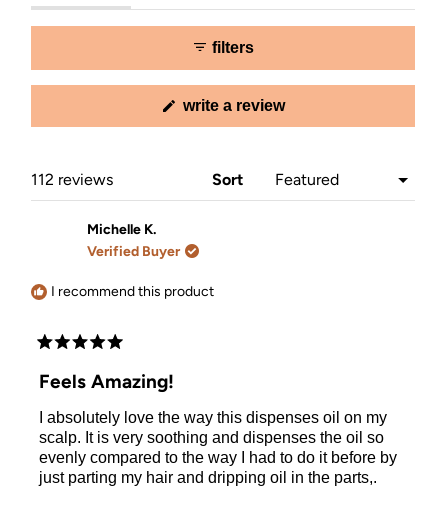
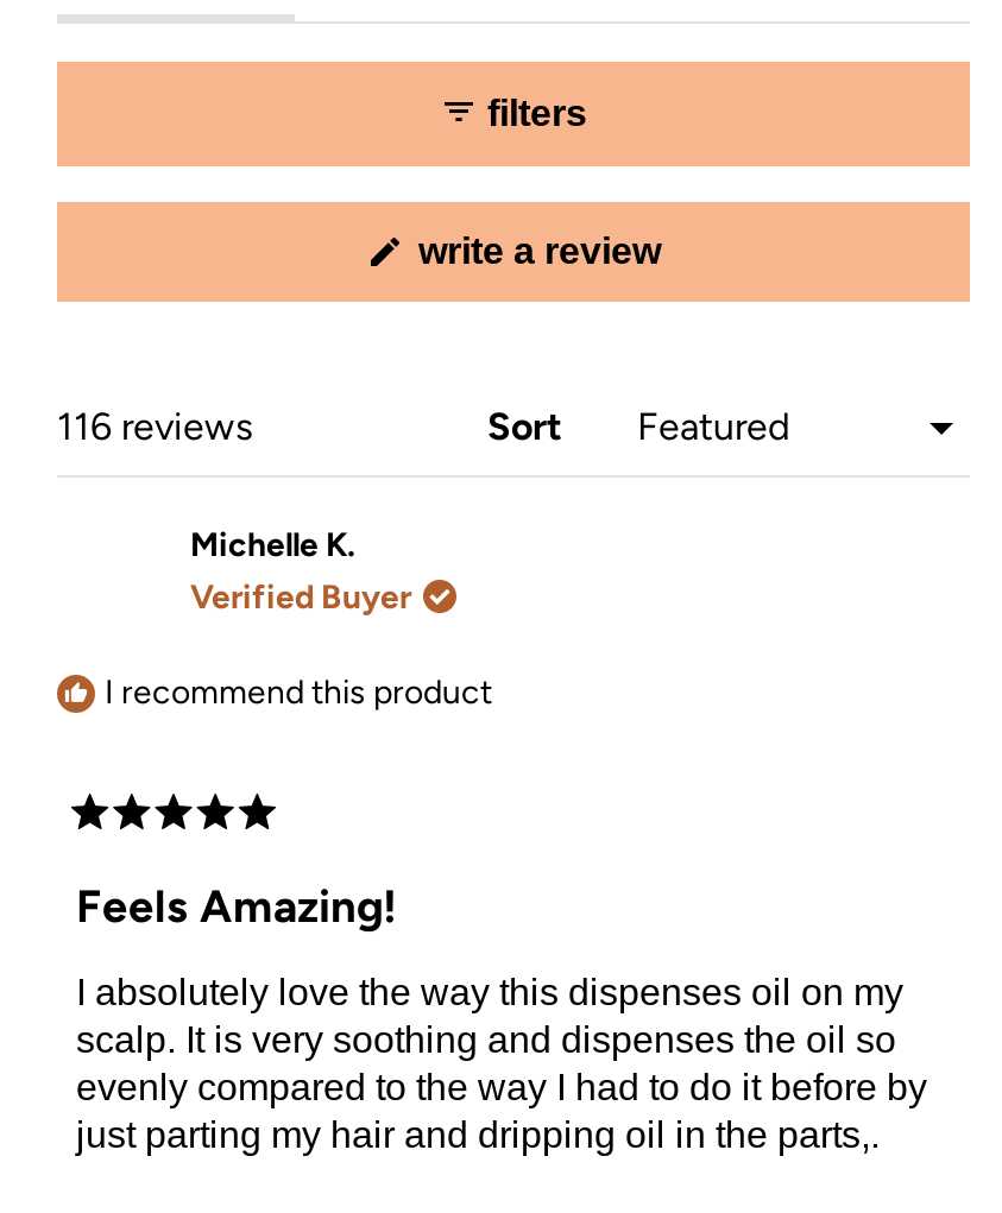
- 112 reviews
+ 116 reviews
